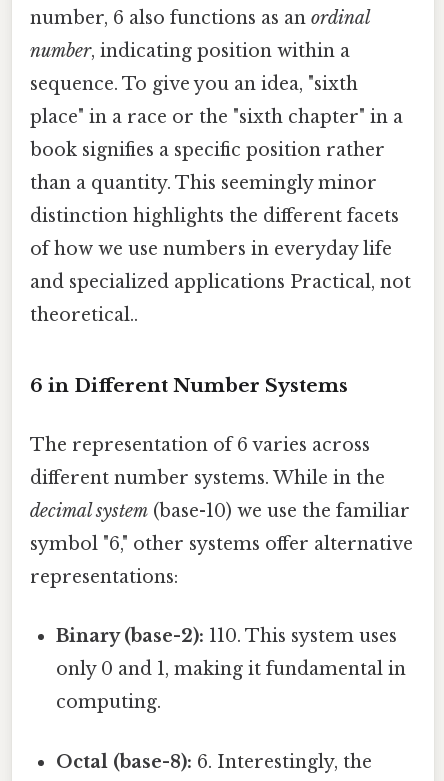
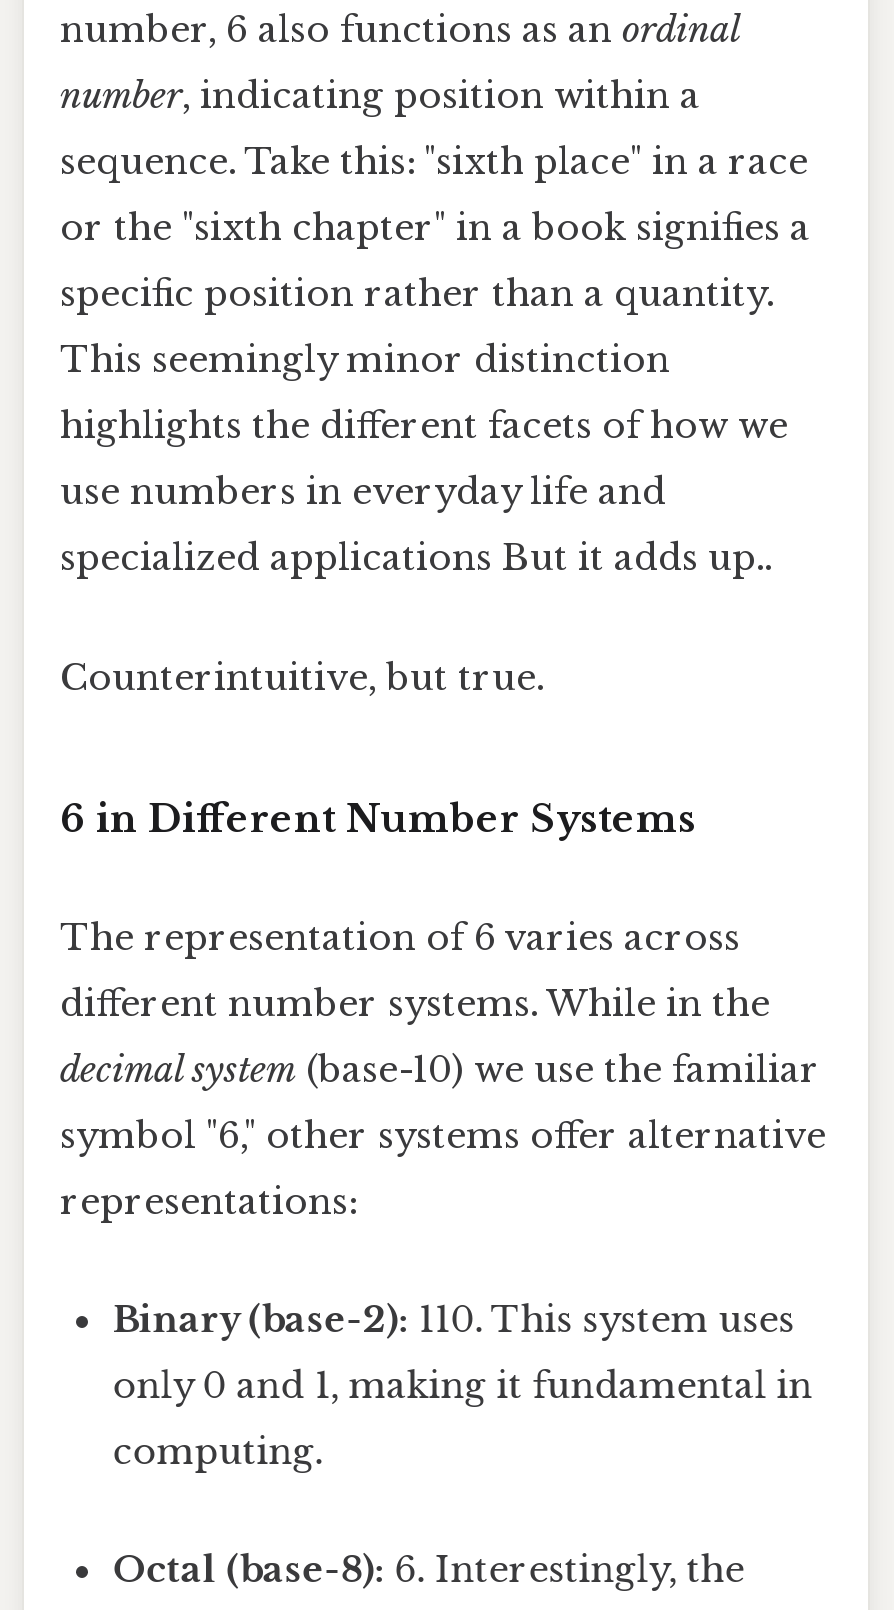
- sequence. To give you an idea, "sixth
+ sequence. Take this: "sixth place" in a race

- place" in a race or the "sixth chapter" in a
+ or the "sixth chapter" in a book signifies a

- book signifies a specific position rather
+ specific position rather than a quantity.

- than a quantity. This seemingly minor
+ This seemingly minor distinction

- distinction highlights the different facets
+ highlights the different facets of how we

- of how we use numbers in everyday life
+ use numbers in everyday life and

- and specialized applications Practical, not
+ specialized applications But it adds up..

- theoretical..
+ Counterintuitive, but true.
